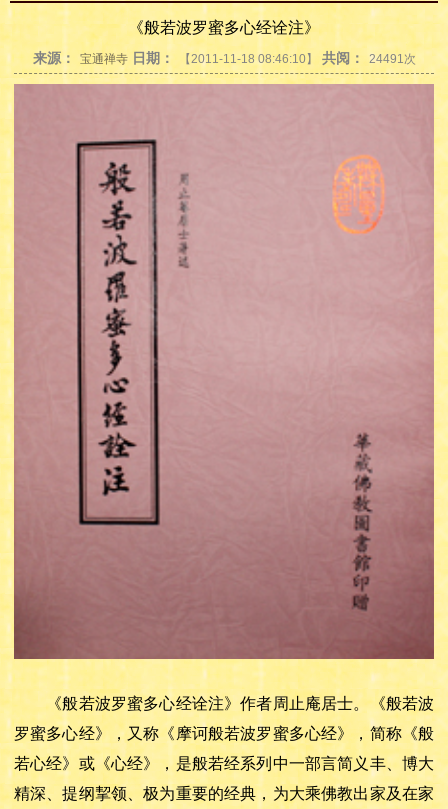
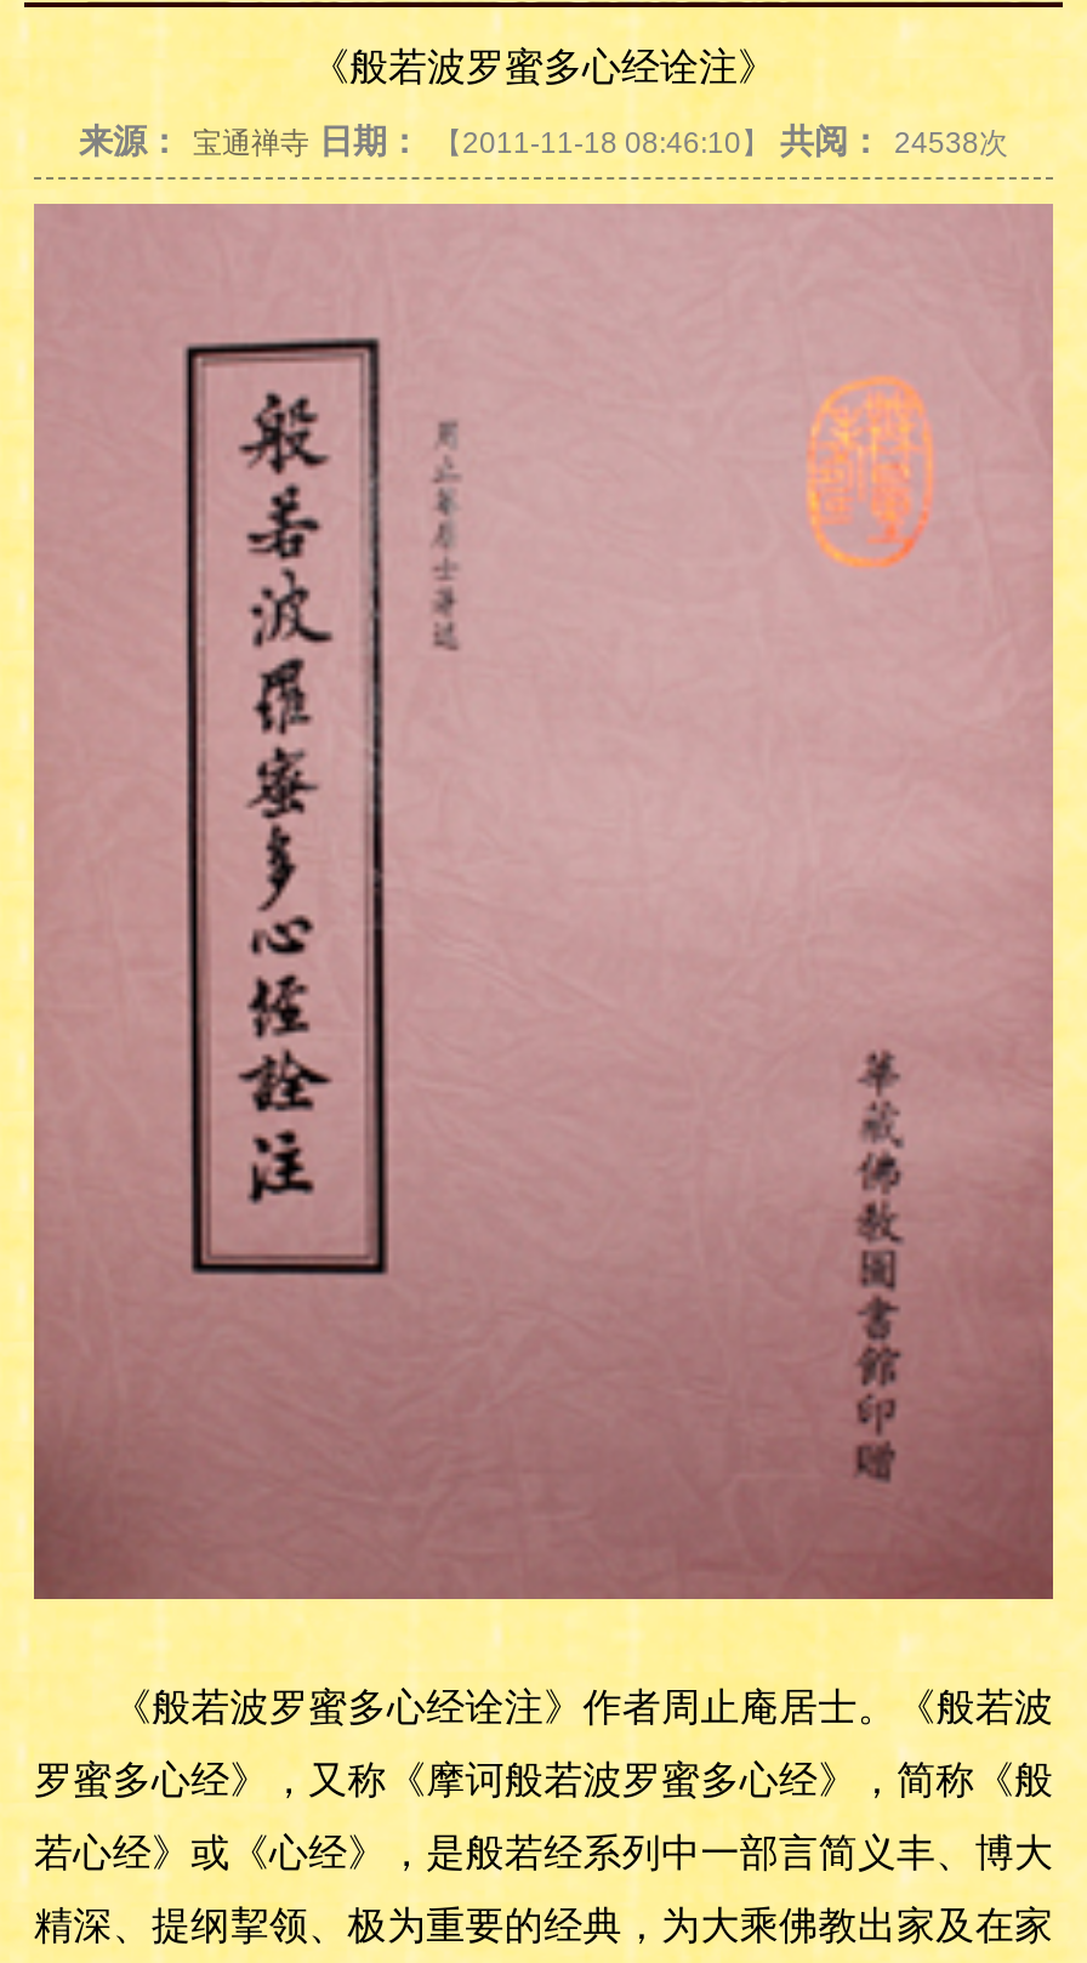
- 来源： 宝通禅寺 日期： 【2011-11-18 08:46:10】 共阅： 24491次
+ 来源： 宝通禅寺 日期： 【2011-11-18 08:46:10】 共阅： 24538次
